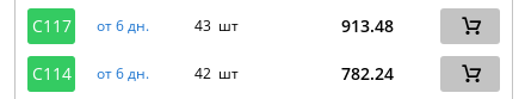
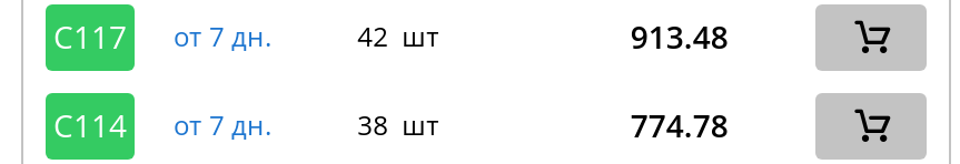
- C117 от 6 дн.
+ C117 от 7 дн.

- 43 шт
+ 42 шт

- C114 от 6 дн.
+ C114 от 7 дн.

- 42 шт
+ 38 шт

- 782.24
+ 774.78
